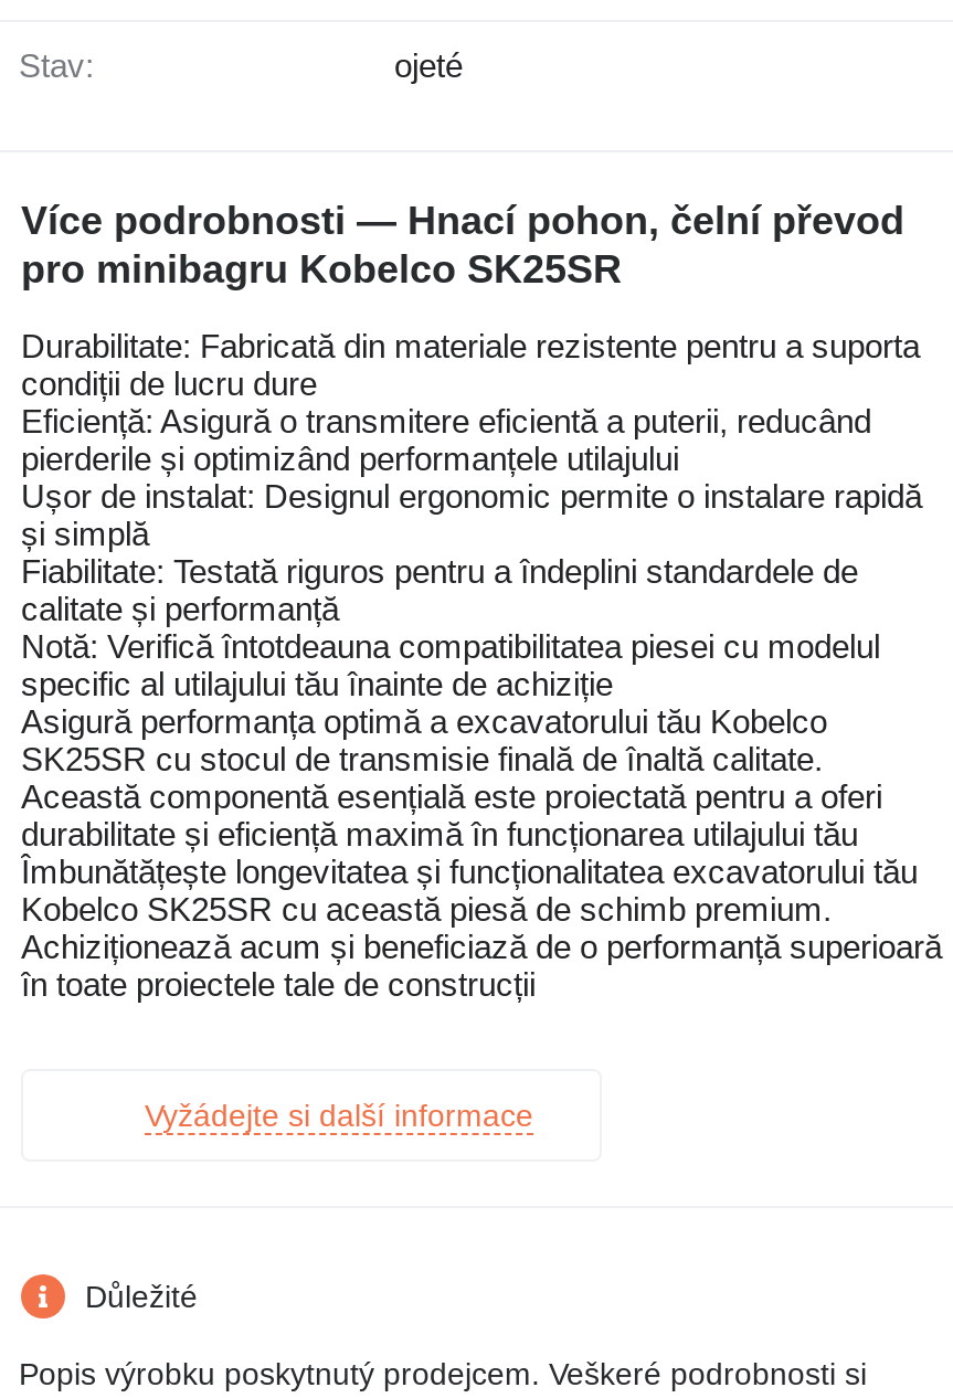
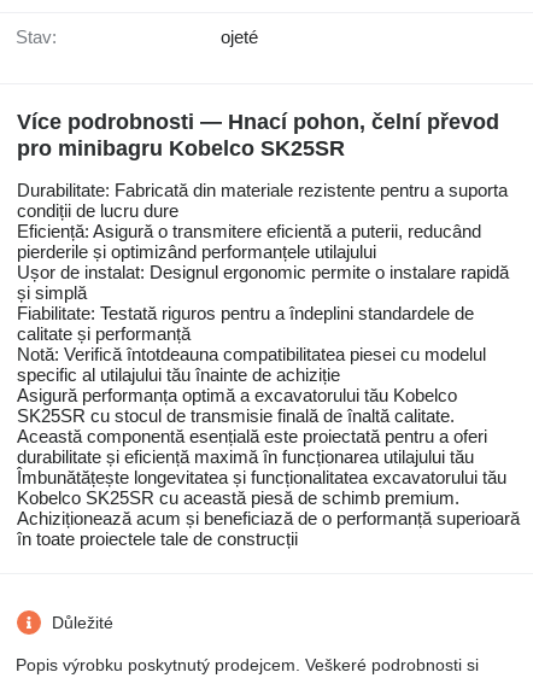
- Vyžádejte si další informace
